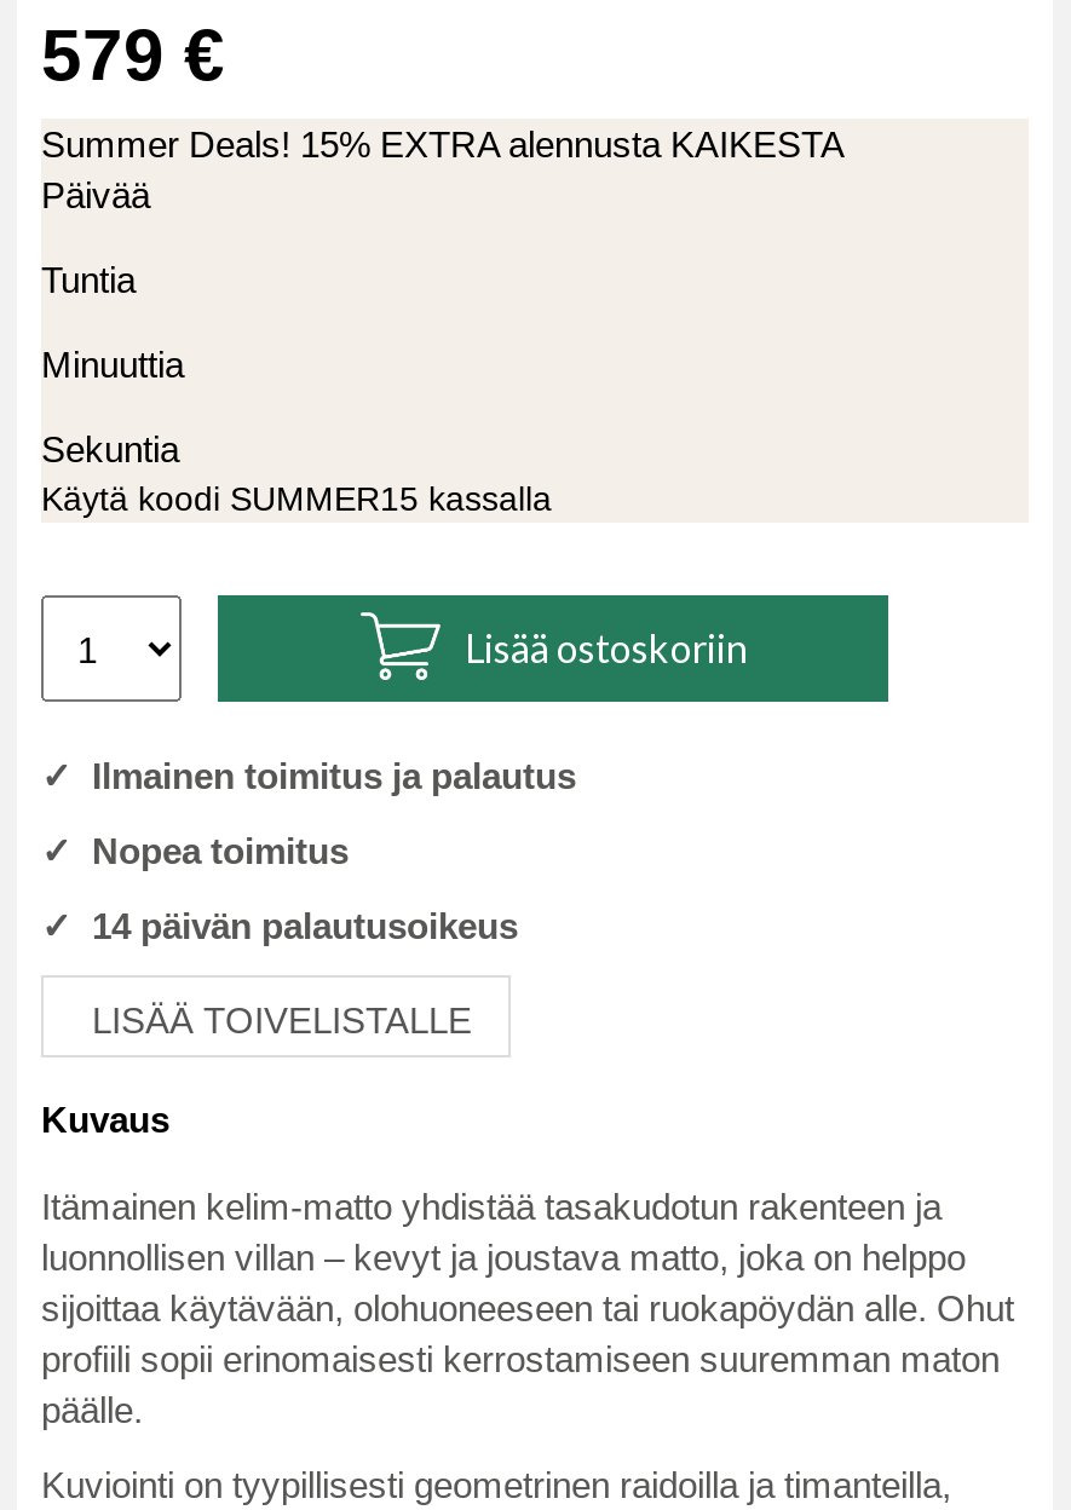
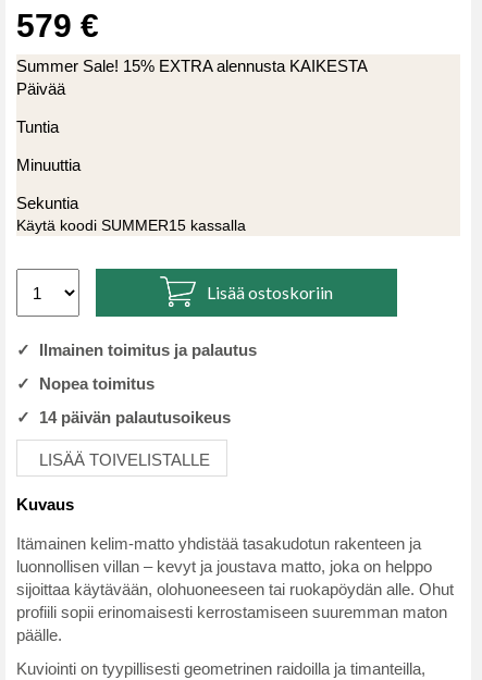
- Summer Deals! 15% EXTRA alennusta KAIKESTA
+ Summer Sale! 15% EXTRA alennusta KAIKESTA
